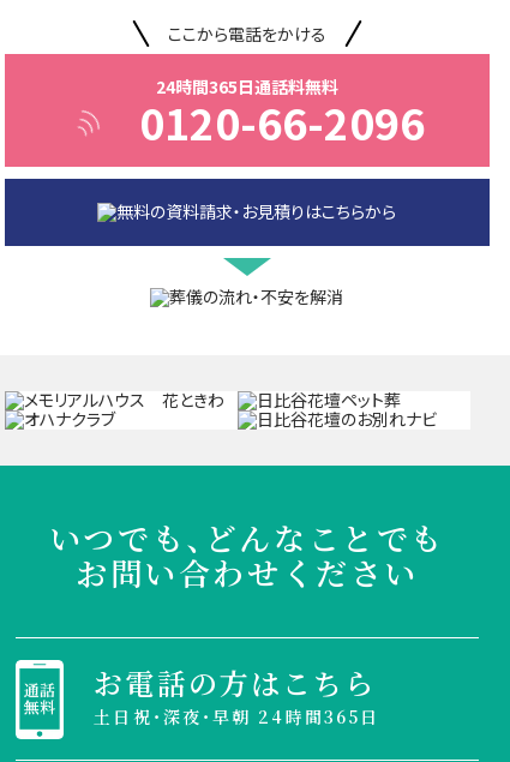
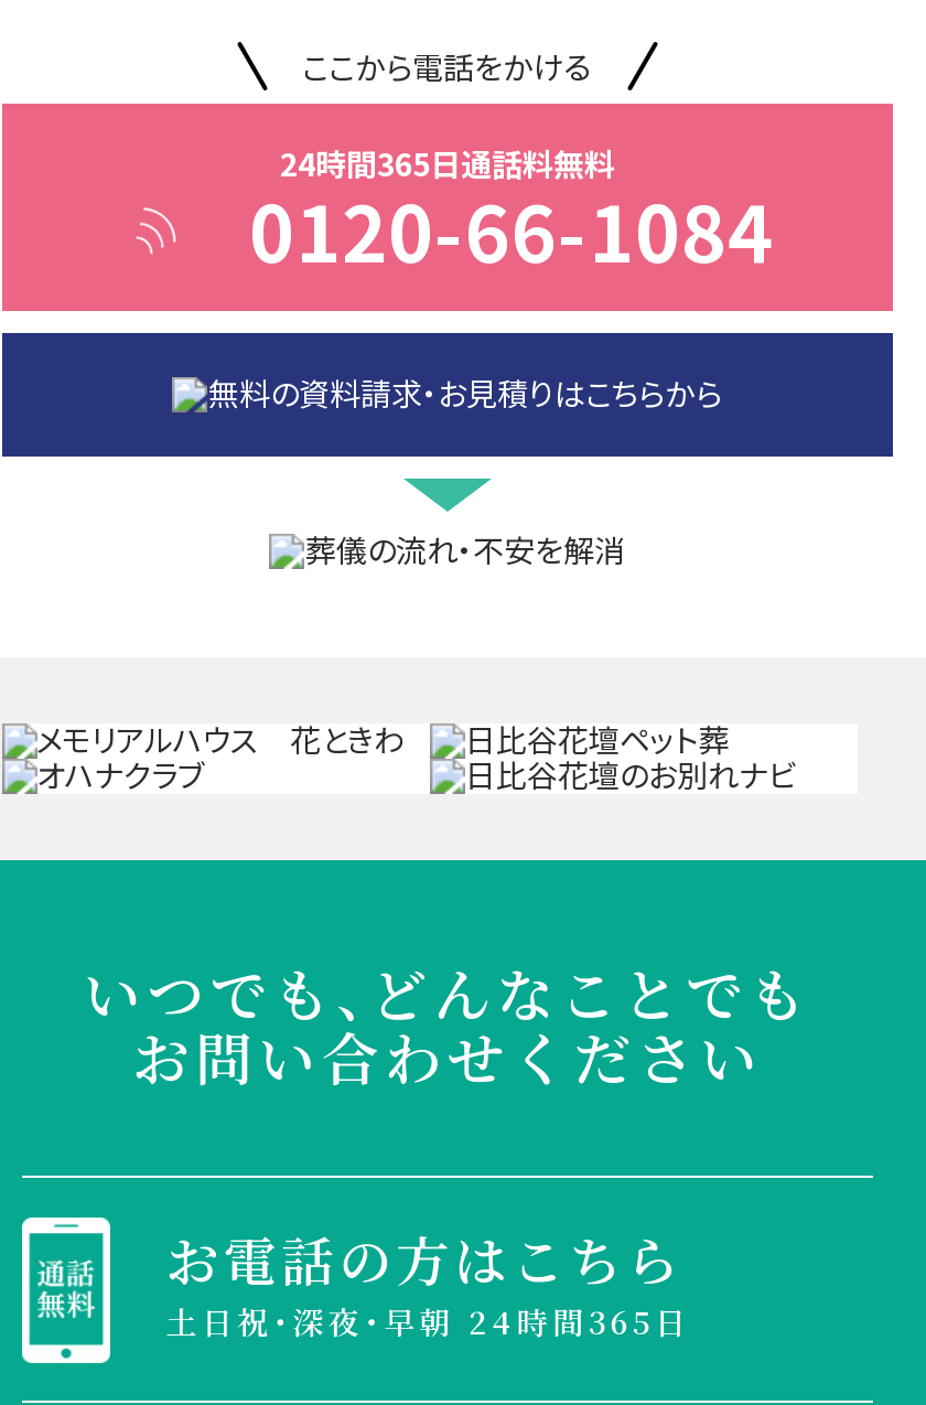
- 0120-66-2096
+ 0120-66-1084
